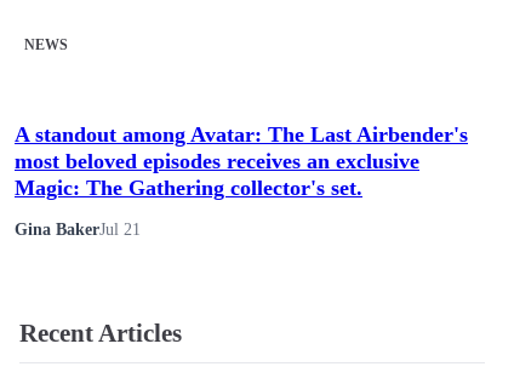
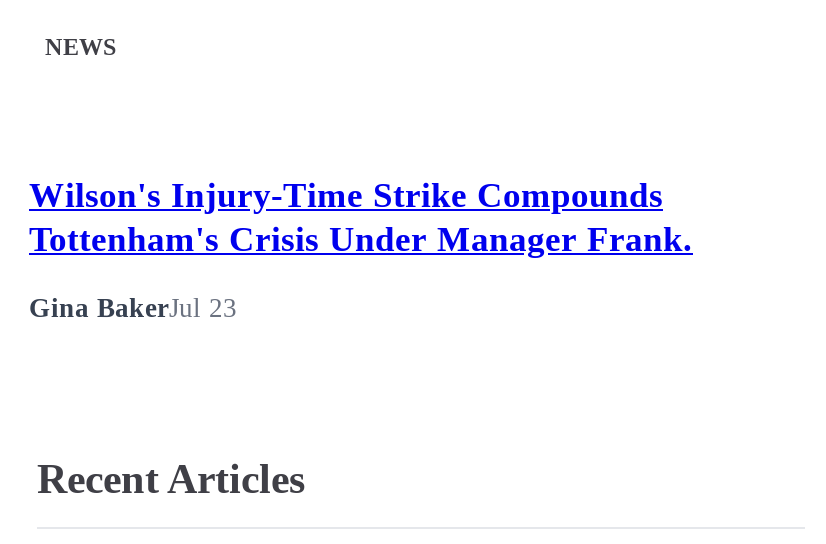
- A standout among Avatar: The Last Airbender's
- most beloved episodes receives an exclusive
- Magic: The Gathering collector's set.
+ Wilson's Injury-Time Strike Compounds
+ Tottenham's Crisis Under Manager Frank.

- Gina BakerJul 21
+ Gina BakerJul 23
